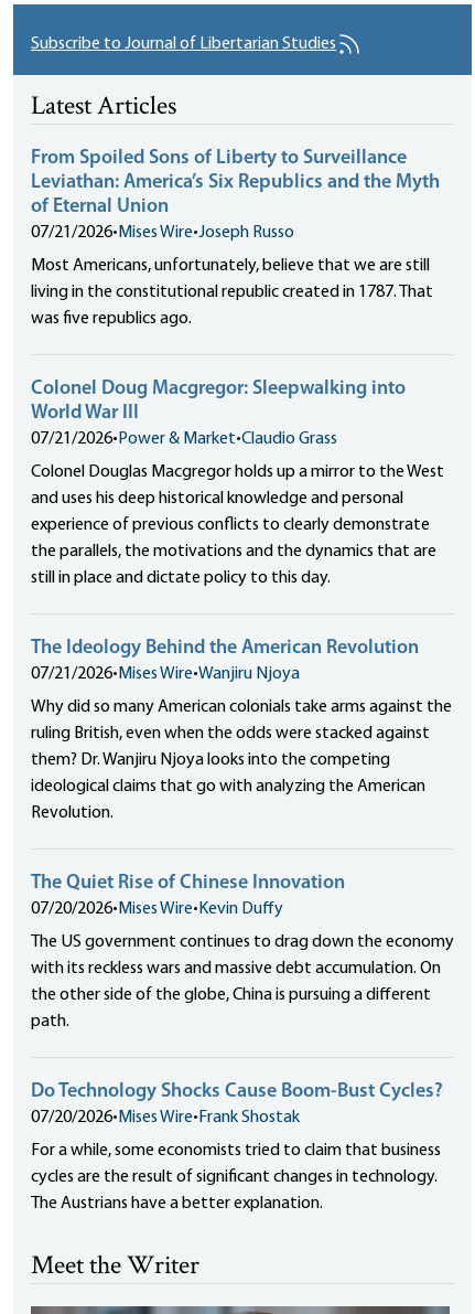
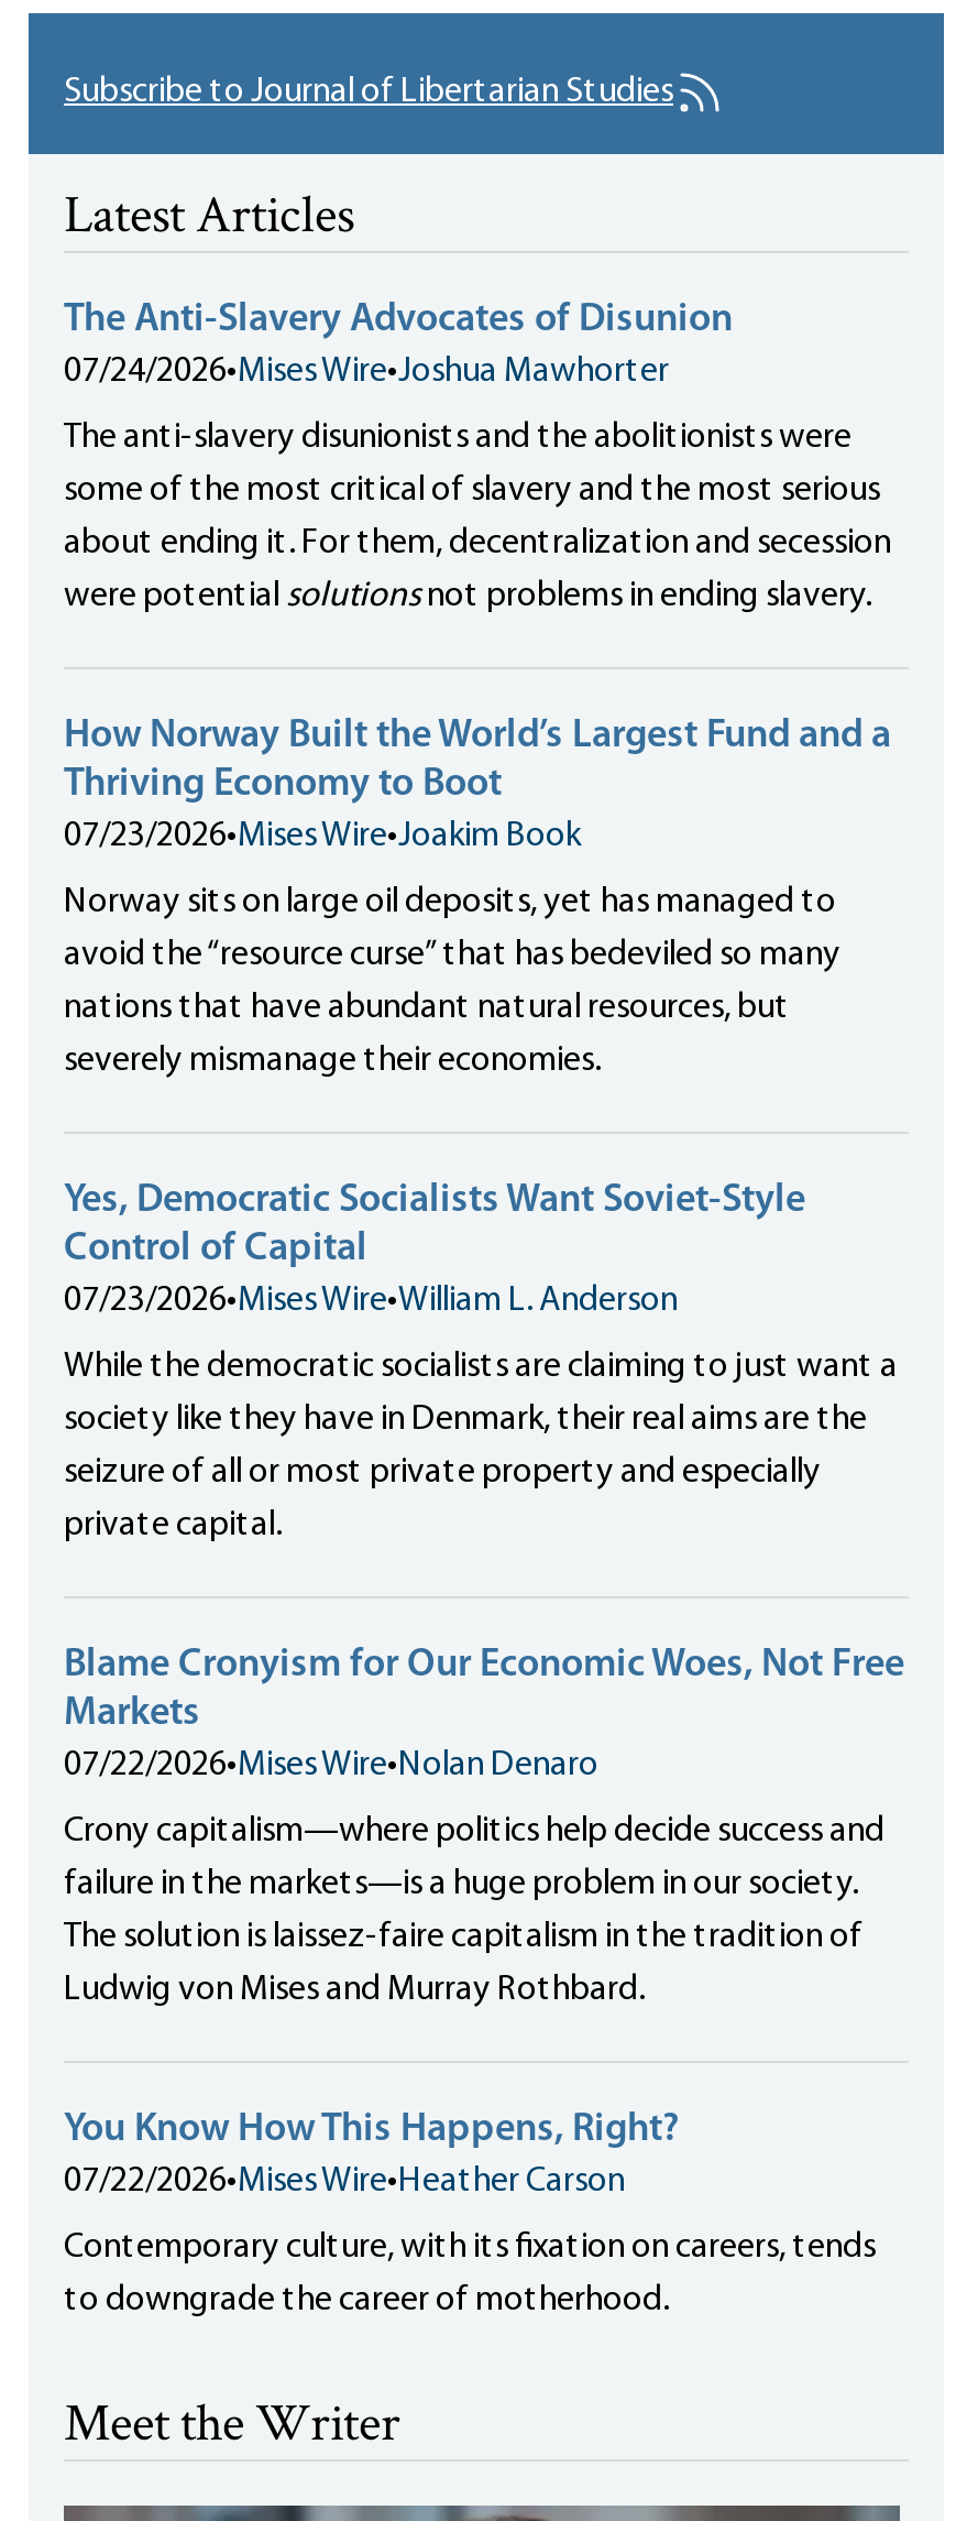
- From Spoiled Sons of Liberty to Surveillance
- Leviathan: America’s Six Republics and the Myth
- of Eternal Union
- 07/21/2026• Mises Wire•Joseph Russo
- Most Americans, unfortunately, believe that we are still
- living in the constitutional republic created in 1787. That
- was five republics ago.
- Colonel Doug Macgregor: Sleepwalking into
- World War III
- 07/21/2026• Power & Market•Claudio Grass
- Colonel Douglas Macgregor holds up a mirror to the West
- and uses his deep historical knowledge and personal
- experience of previous conflicts to clearly demonstrate
- the parallels, the motivations and the dynamics that are
- still in place and dictate policy to this day.
- The Ideology Behind the American Revolution
- 07/21/2026• Mises Wire•Wanjiru Njoya
- Why did so many American colonials take arms against the
- ruling British, even when the odds were stacked against
- them? Dr. Wanjiru Njoya looks into the competing
- ideological claims that go with analyzing the American
- Revolution.
- The Quiet Rise of Chinese Innovation
- 07/20/2026• Mises Wire• Kevin Duffy
- The US government continues to drag down the economy
- with its reckless wars and massive debt accumulation. On
- the other side of the globe, China is pursuing a different
- path.
- Do Technology Shocks Cause Boom-Bust Cycles?
- 07/20/2026• Mises Wire• Frank Shostak
- For a while, some economists tried to claim that business
- cycles are the result of significant changes in technology.
- The Austrians have a better explanation.
+ The Anti-Slavery Advocates of Disunion
+ 07/24/2026•Mises Wire•Joshua Mawhorter
+ The anti-slavery disunionists and the abolitionists were
+ some of the most critical of slavery and the most serious
+ about ending it. For them, decentralization and secession
+ were potential solutions not problems in ending slavery.
+ How Norway Built the World’s Largest Fund and a
+ Thriving Economy to Boot
+ 07/23/2026•Mises Wire•Joakim Book
+ Norway sits on large oil deposits, yet has managed to
+ avoid the “resource curse” that has bedeviled so many
+ nations that have abundant natural resources, but
+ severely mismanage their economies.
+ Yes, Democratic Socialists Want Soviet-Style
+ Control of Capital
+ 07/23/2026•Mises Wire•William L. Anderson
+ While the democratic socialists are claiming to just want a
+ society like they have in Denmark, their real aims are the
+ seizure of all or most private property and especially
+ private capital.
+ Blame Cronyism for Our Economic Woes, Not Free
+ Markets
+ 07/22/2026•Mises Wire•Nolan Denaro
+ Crony capitalism—where politics help decide success and
+ failure in the markets—is a huge problem in our society.
+ The solution is laissez-faire capitalism in the tradition of
+ Ludwig von Mises and Murray Rothbard.
+ You Know How This Happens, Right?
+ 07/22/2026•Mises Wire•Heather Carson
+ Contemporary culture, with its fixation on careers, tends
+ to downgrade the career of motherhood.
